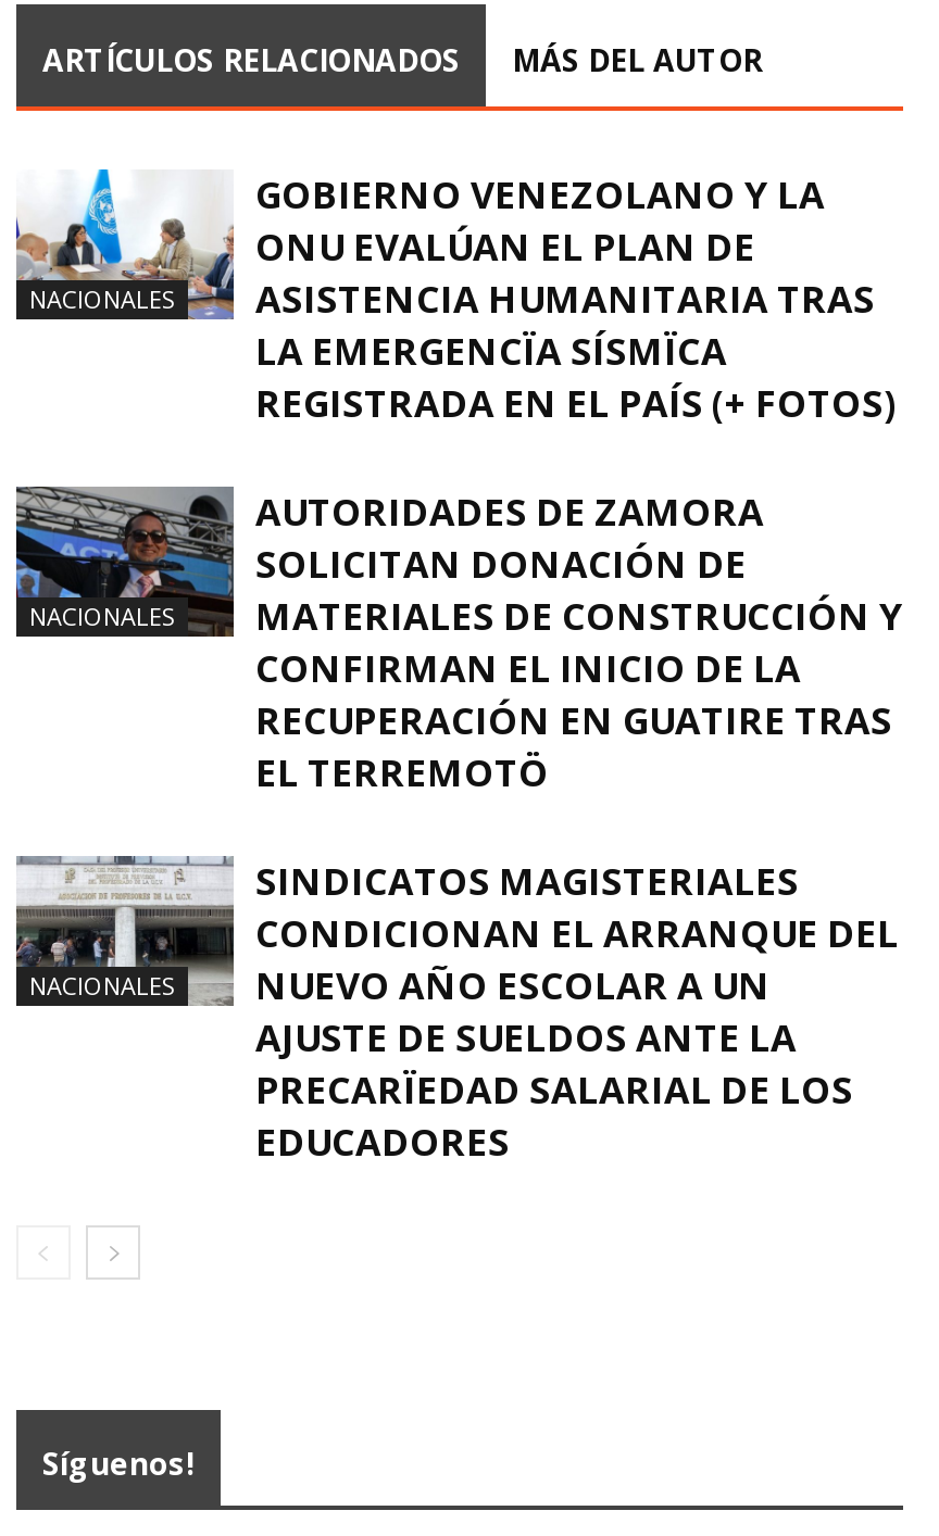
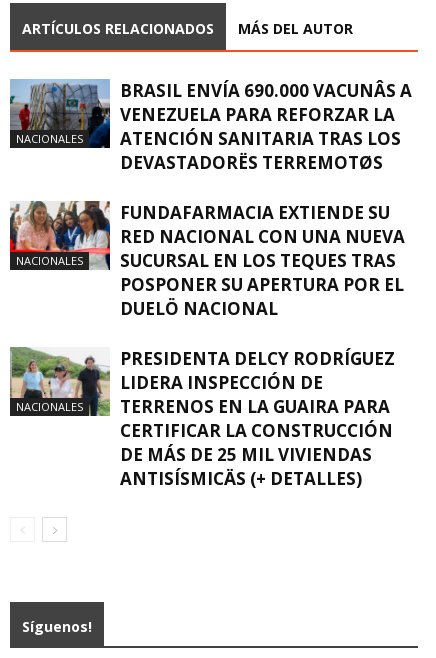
- [image]
- GOBIERNO VENEZOLANO Y LA
- ONU EVALÚAN EL PLAN DE
- ASISTENCIA HUMANITARIA TRAS
- LA EMERGENCÏA SÍSMÏCA
- REGISTRADA EN EL PAÍS (+ FOTOS)
+ [image]
+ BRASIL ENVÍA 690.000 VACUNÂS A
+ VENEZUELA PARA REFORZAR LA
+ ATENCIÓN SANITARIA TRAS LOS
+ DEVASTADORËS TERREMOTØS

- [image]
- AUTORIDADES DE ZAMORA
- SOLICITAN DONACIÓN DE
- MATERIALES DE CONSTRUCCIÓN Y
- CONFIRMAN EL INICIO DE LA
- RECUPERACIÓN EN GUATIRE TRAS
- EL TERREMOTÖ
+ [image]
+ FUNDAFARMACIA EXTIENDE SU
+ RED NACIONAL CON UNA NUEVA
+ SUCURSAL EN LOS TEQUES TRAS
+ POSPONER SU APERTURA POR EL
+ DUELÖ NACIONAL

- [image]
- SINDICATOS MAGISTERIALES
- CONDICIONAN EL ARRANQUE DEL
- NUEVO AÑO ESCOLAR A UN
- AJUSTE DE SUELDOS ANTE LA
- PRECARÏEDAD SALARIAL DE LOS
- EDUCADORES
+ [image]
+ PRESIDENTA DELCY RODRÍGUEZ
+ LIDERA INSPECCIÓN DE
+ TERRENOS EN LA GUAIRA PARA
+ CERTIFICAR LA CONSTRUCCIÓN
+ DE MÁS DE 25 MIL VIVIENDAS
+ ANTISÍSMICÄS (+ DETALLES)
